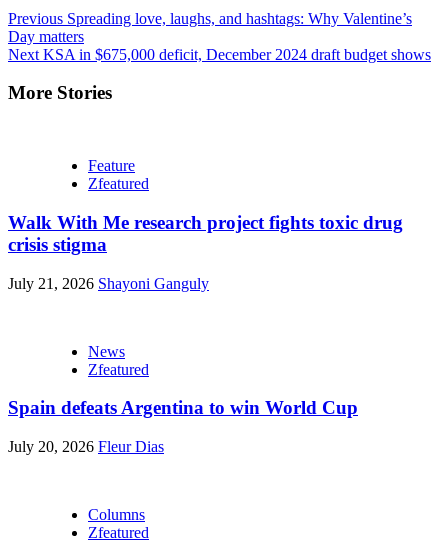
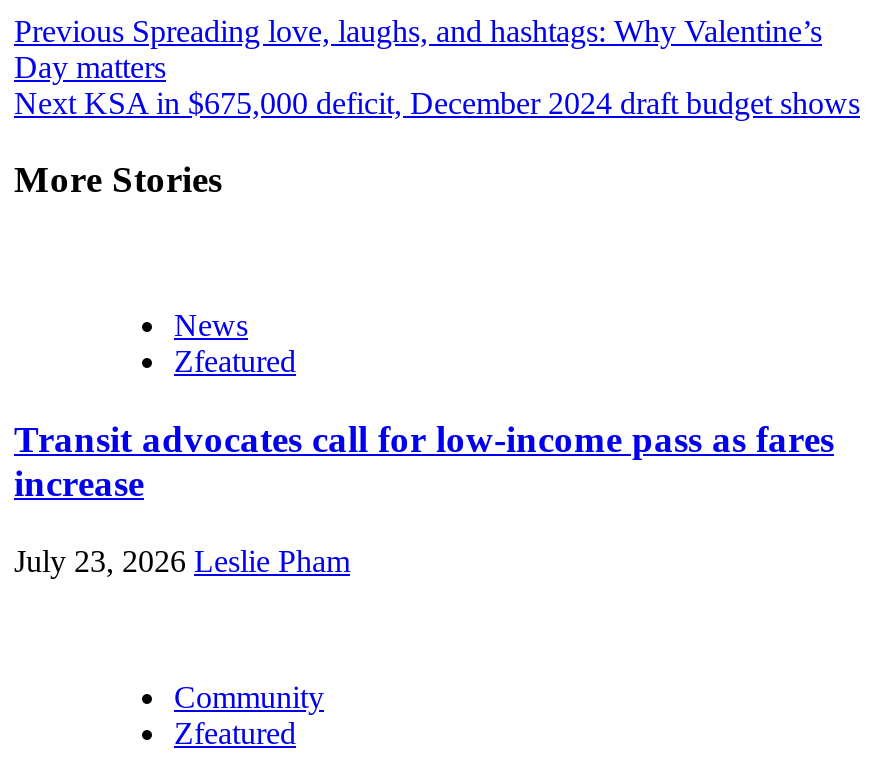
- Feature
- Zfeatured
- Walk With Me research project fights toxic drug
- crisis stigma
- July 21, 2026 Shayoni Ganguly

moved up: News | Zfeatured

- Spain defeats Argentina to win World Cup
+ Transit advocates call for low-income pass as fares
+ increase

- July 20, 2026 Fleur Dias
+ July 23, 2026 Leslie Pham

- Columns
+ Community
